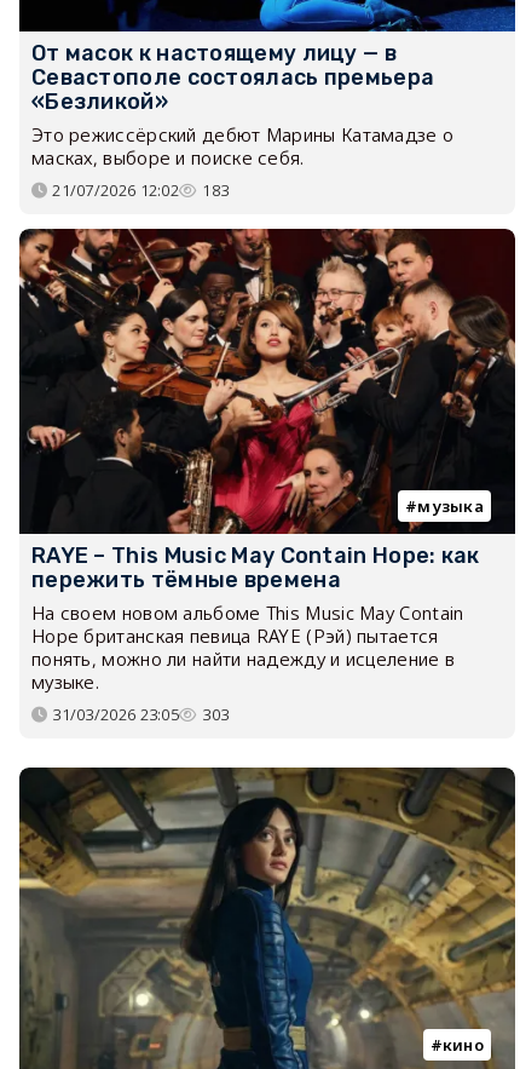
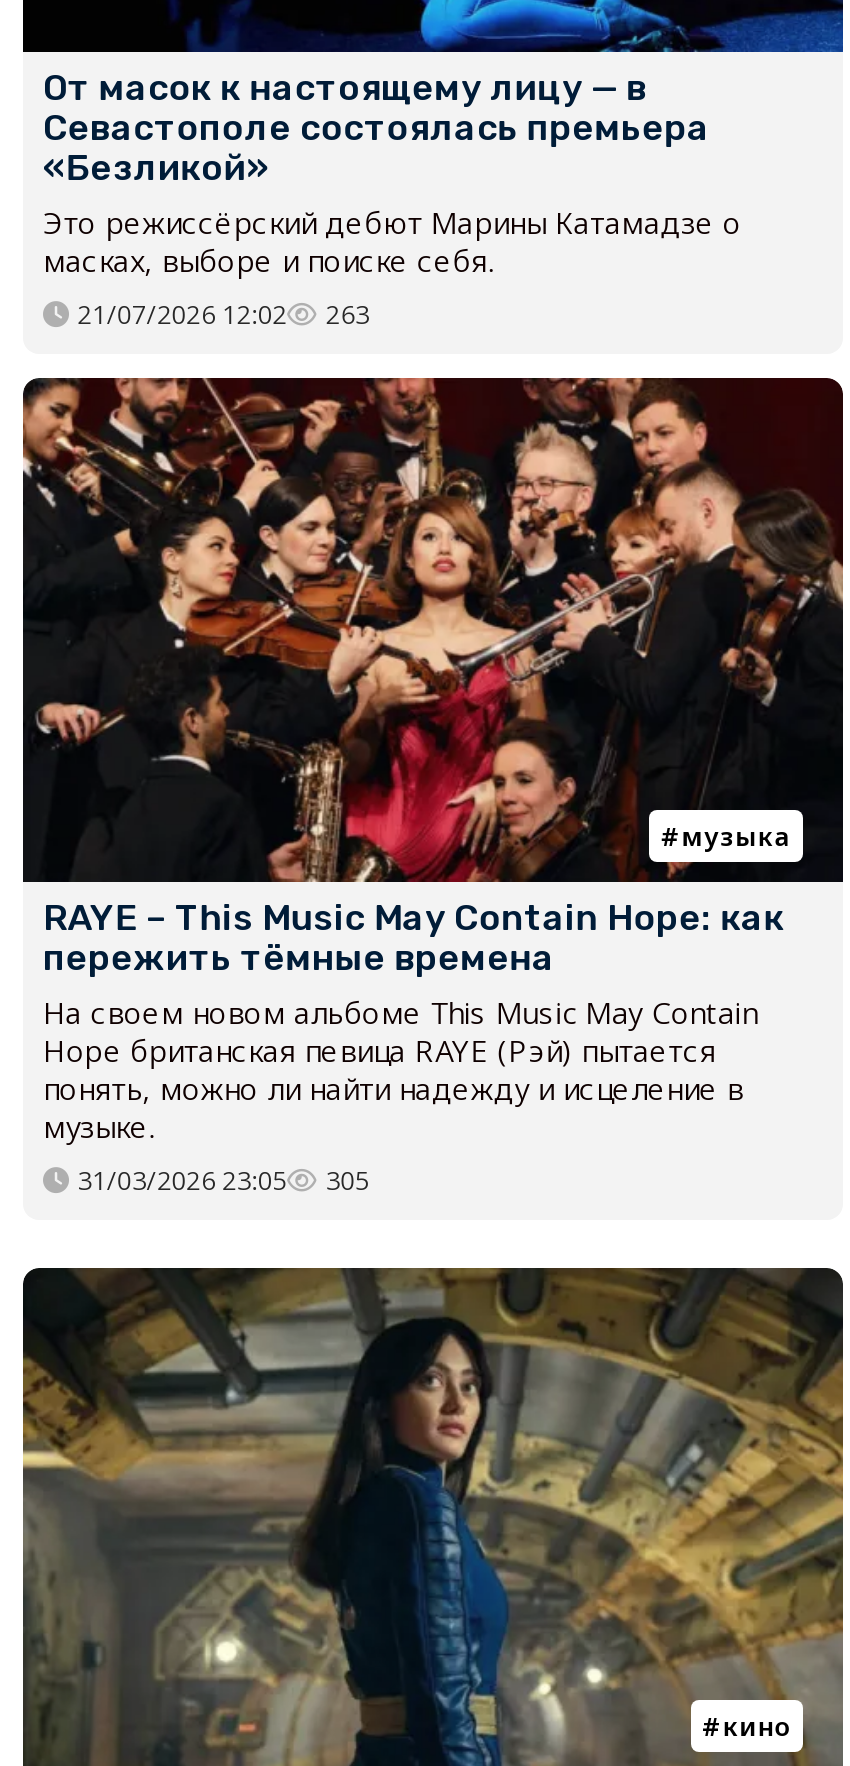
- 21/07/2026 12:02 183
+ 21/07/2026 12:02 263

- 31/03/2026 23:05 303
+ 31/03/2026 23:05 305
